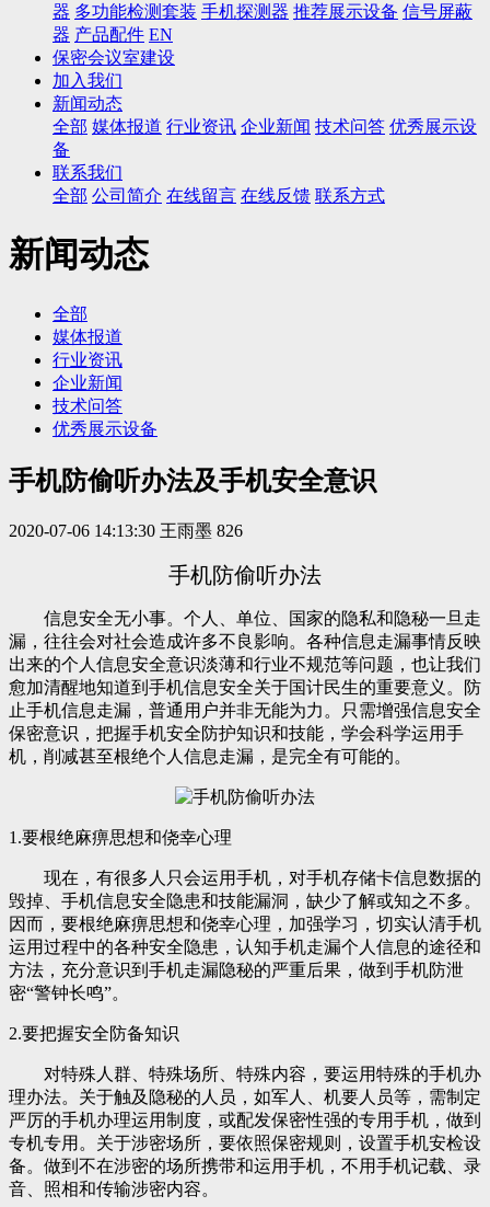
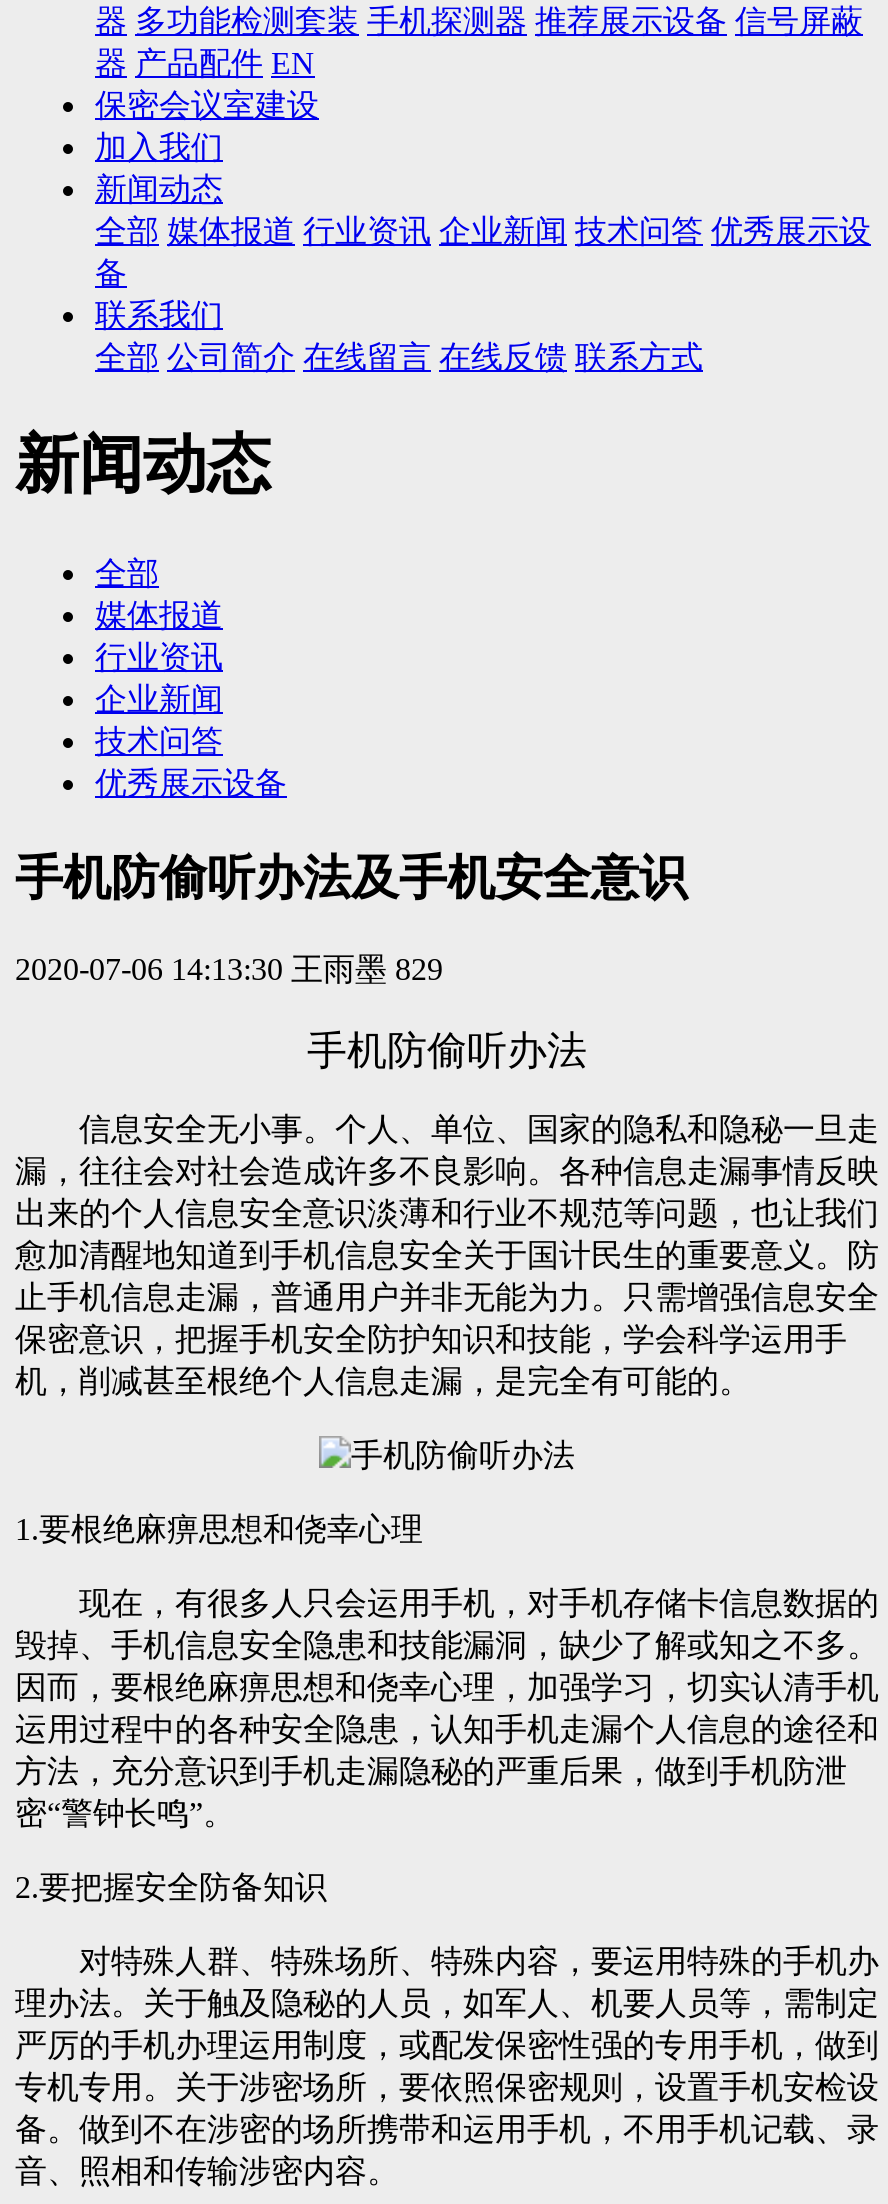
- 2020-07-06 14:13:30 王雨墨 826
+ 2020-07-06 14:13:30 王雨墨 829
